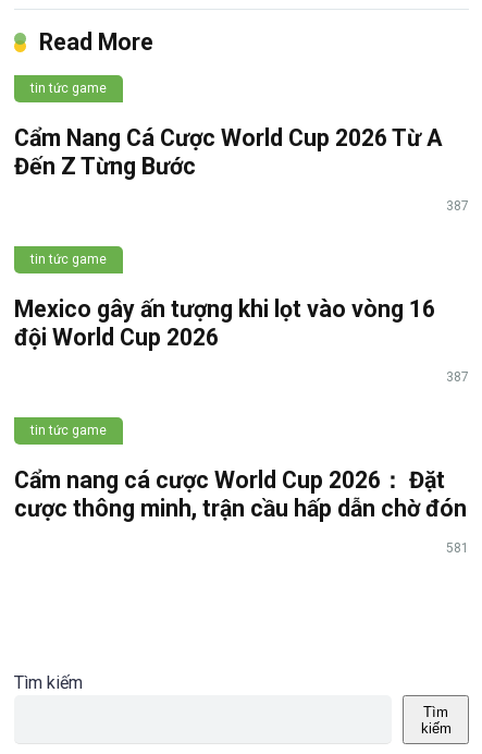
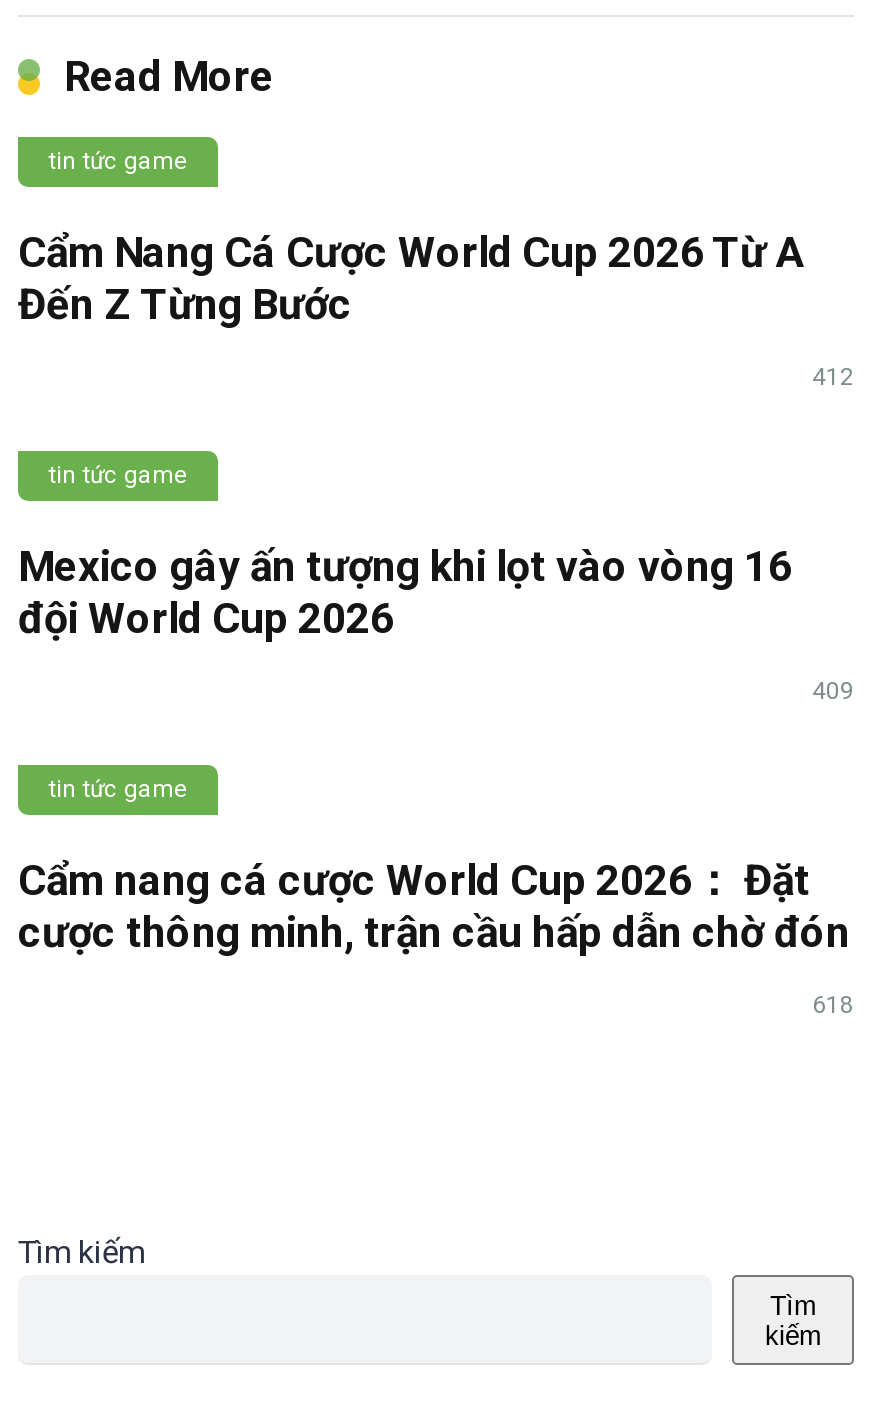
- 387
+ 412

- 387
+ 409

- 581
+ 618
